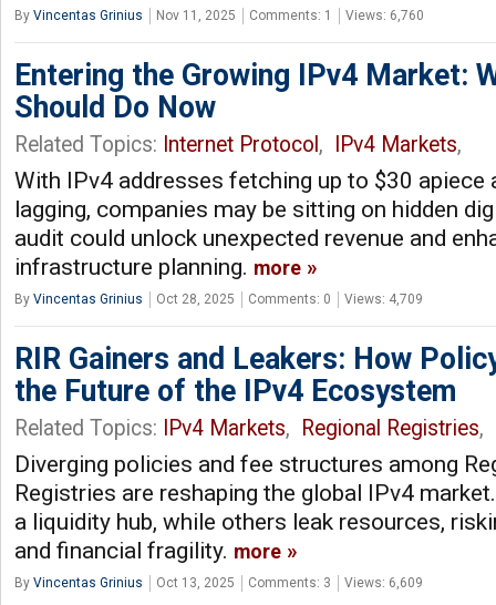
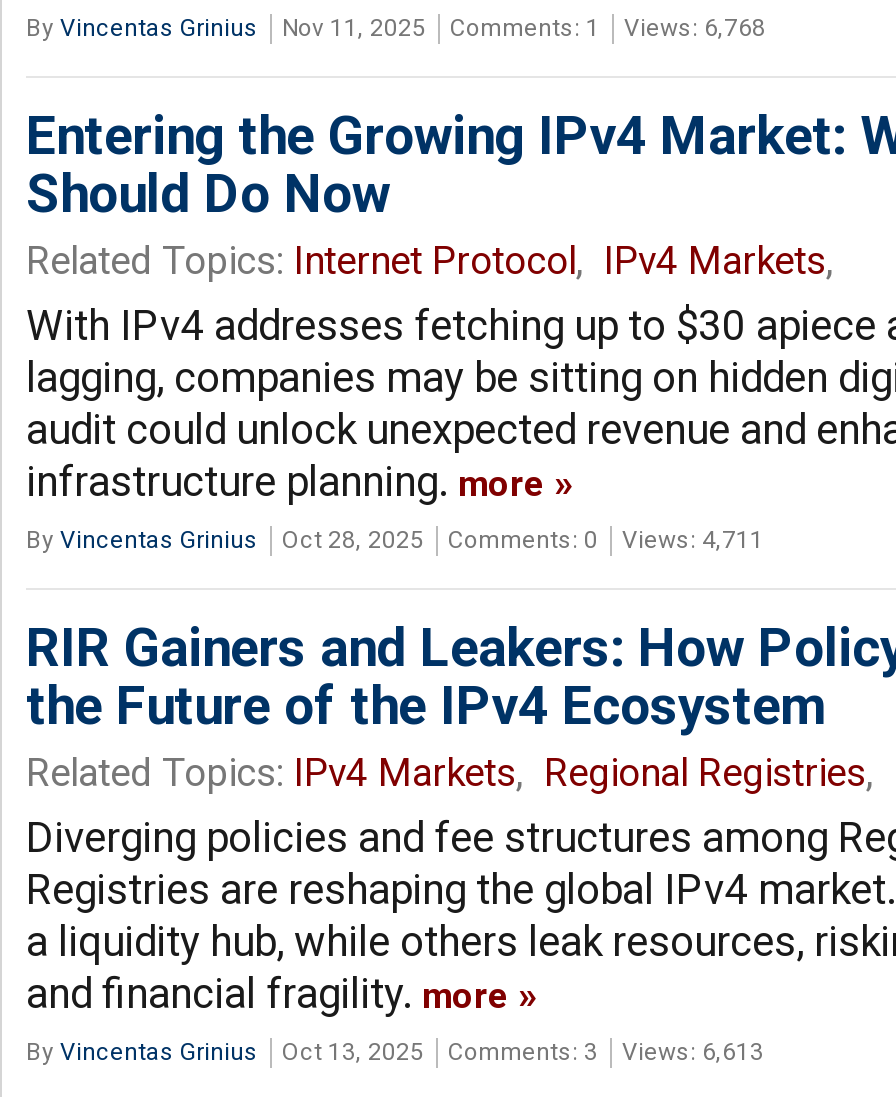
- By Vincentas Grinius Nov 11, 2025 Comments: 1 Views: 6,760
+ By Vincentas Grinius Nov 11, 2025 Comments: 1 Views: 6,768

- By Vincentas Grinius Oct 28, 2025 Comments: 0 Views: 4,709
+ By Vincentas Grinius Oct 28, 2025 Comments: 0 Views: 4,711

- By Vincentas Grinius Oct 13, 2025 Comments: 3 Views: 6,609
+ By Vincentas Grinius Oct 13, 2025 Comments: 3 Views: 6,613
